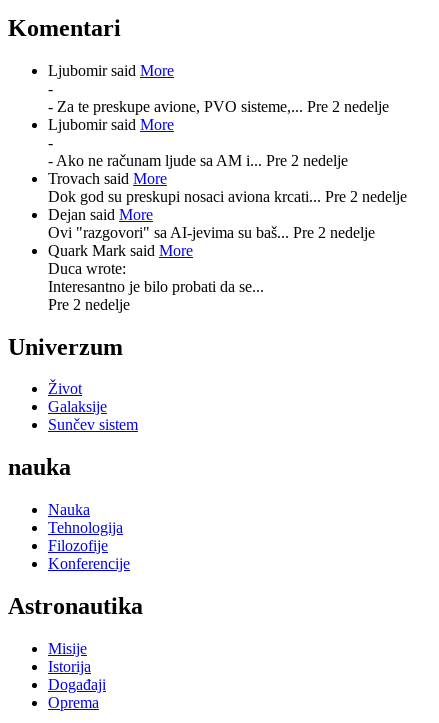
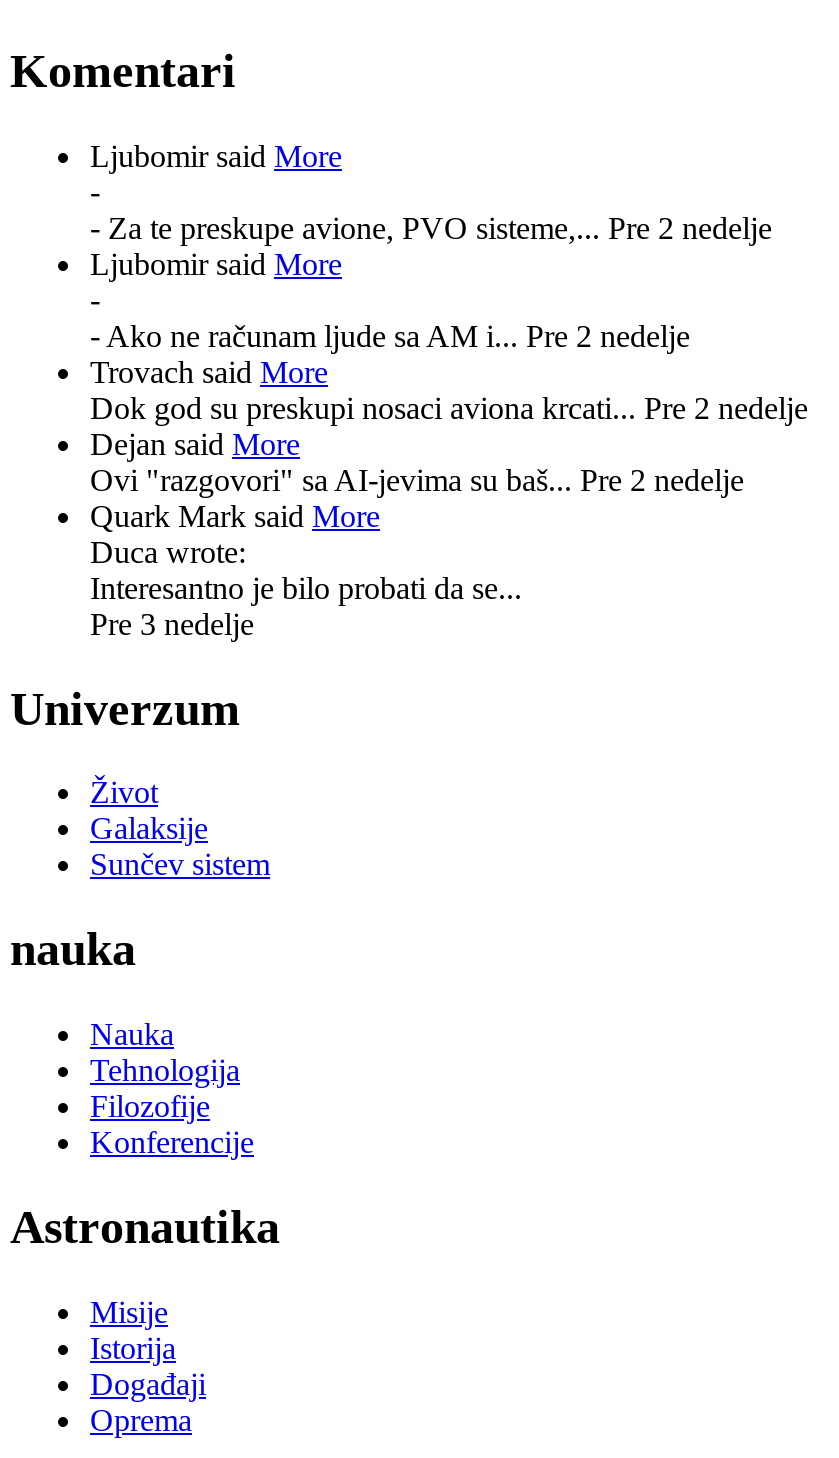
- Pre 2 nedelje
+ Pre 3 nedelje
